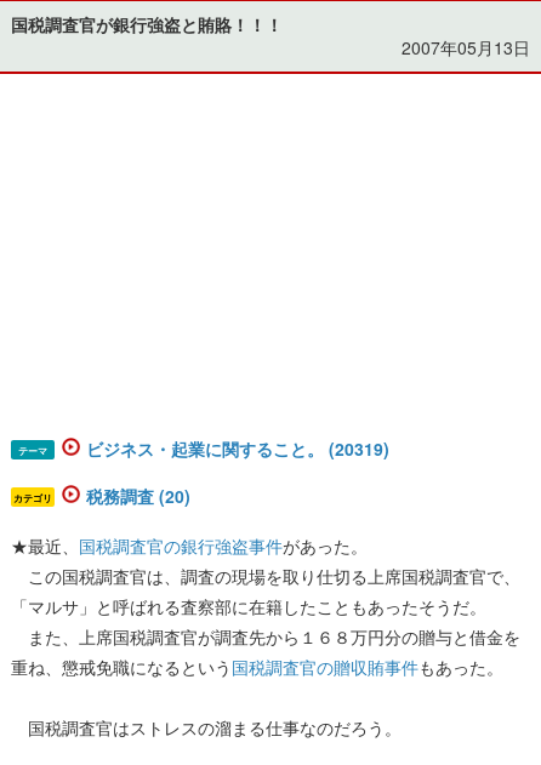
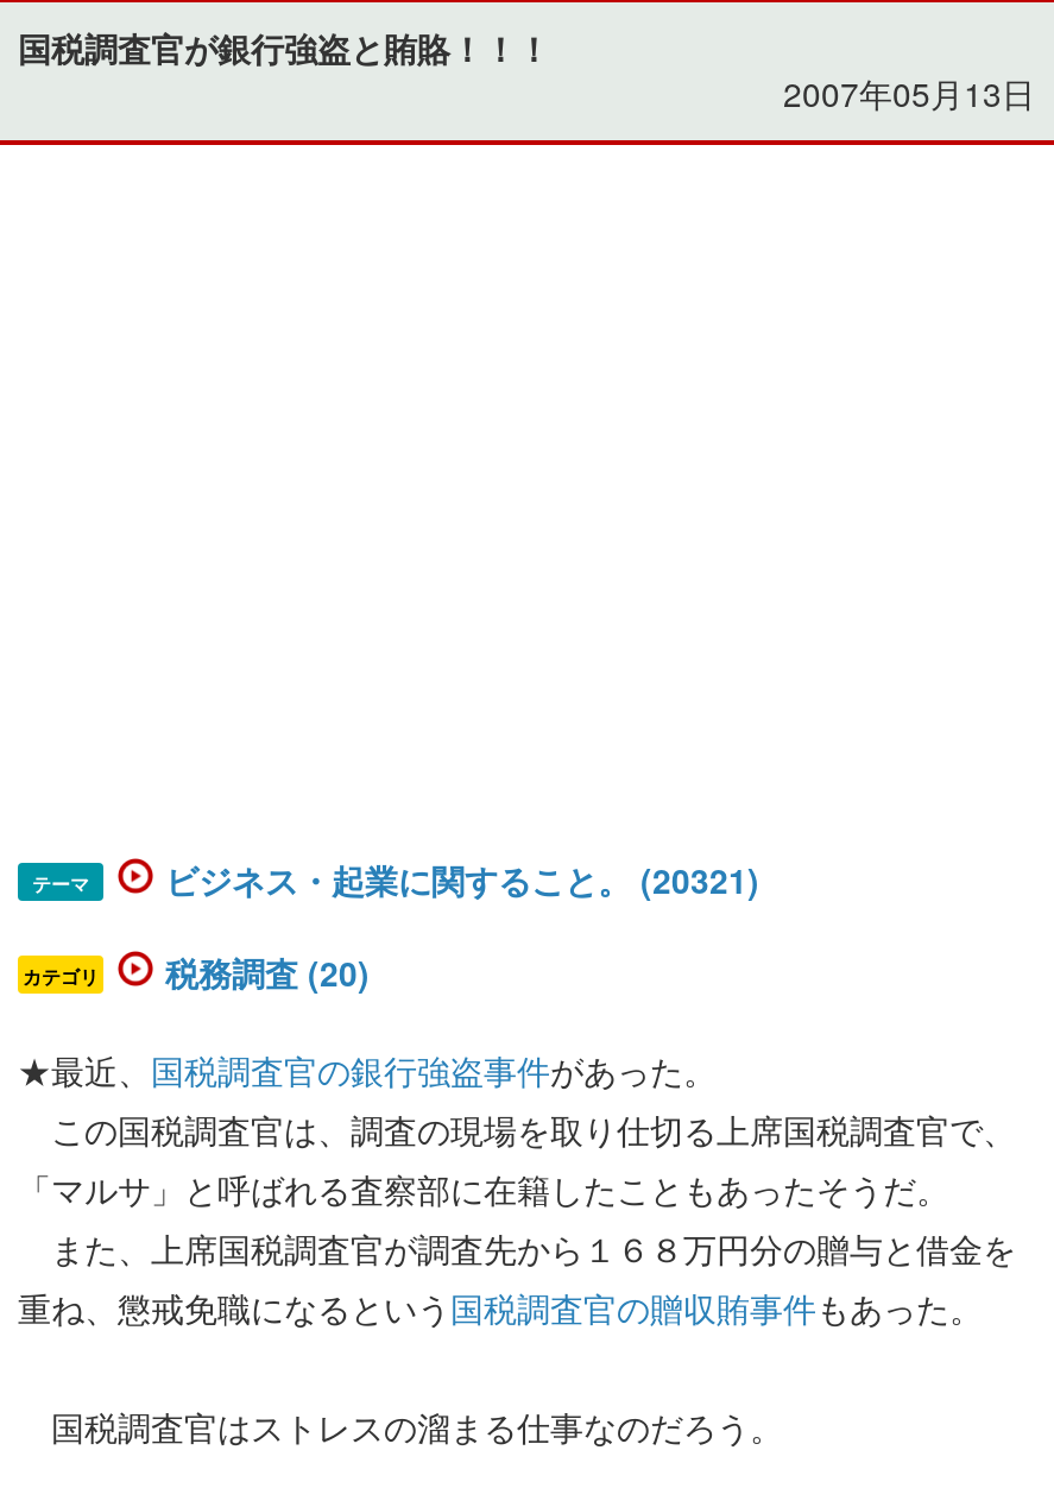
- ビジネス・起業に関すること。 (20319)
+ ビジネス・起業に関すること。 (20321)
